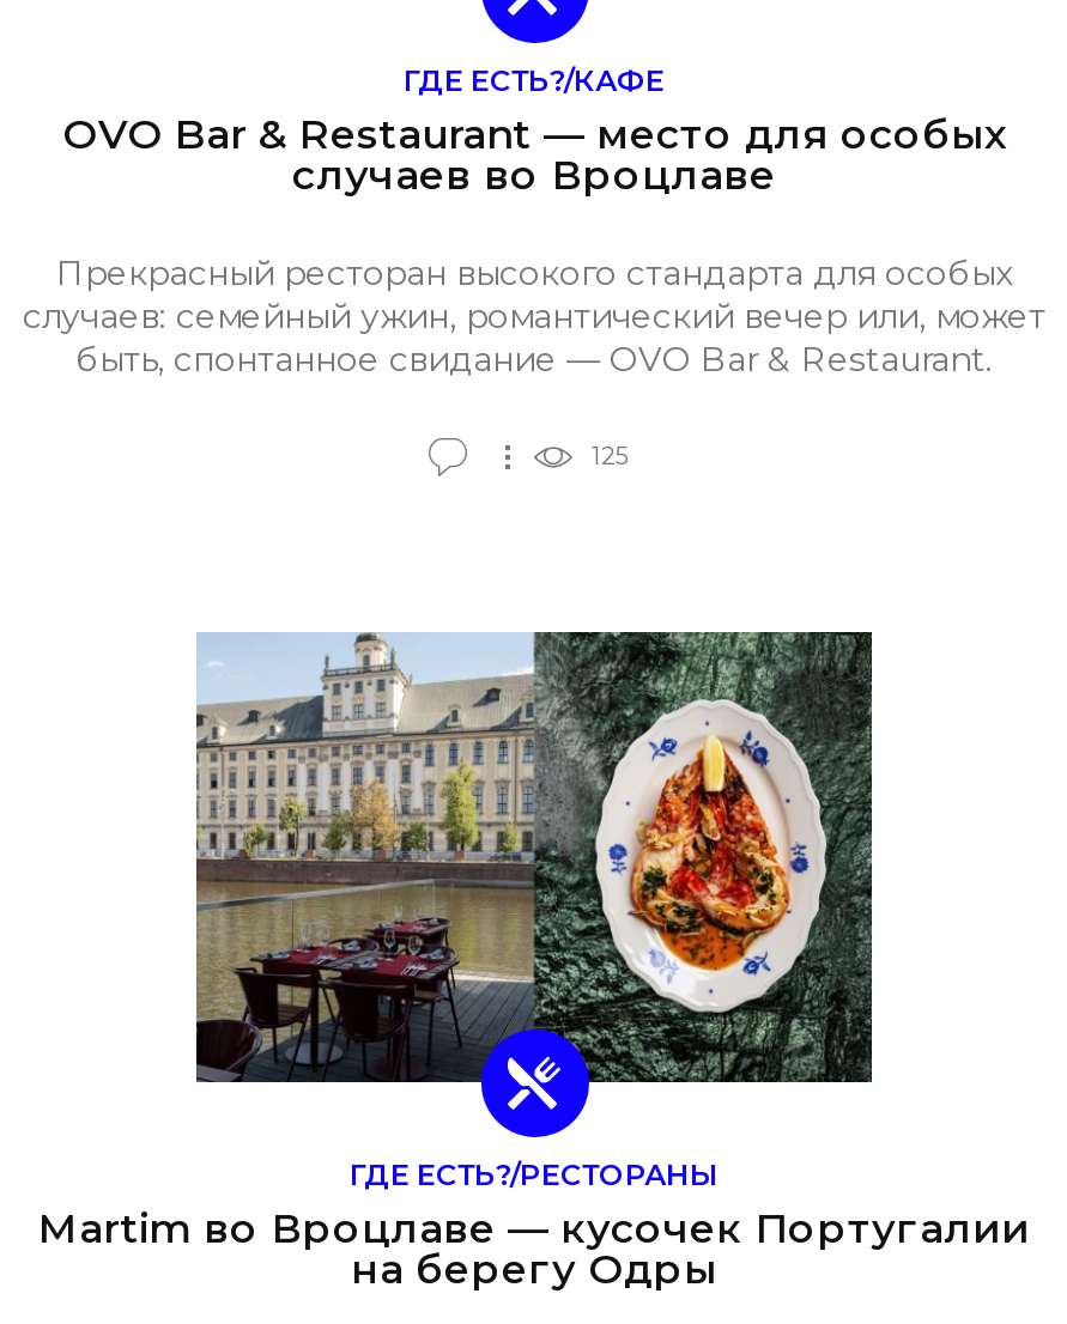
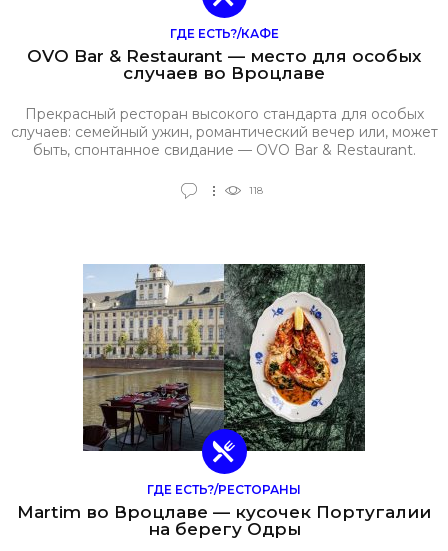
- 125
+ 118
